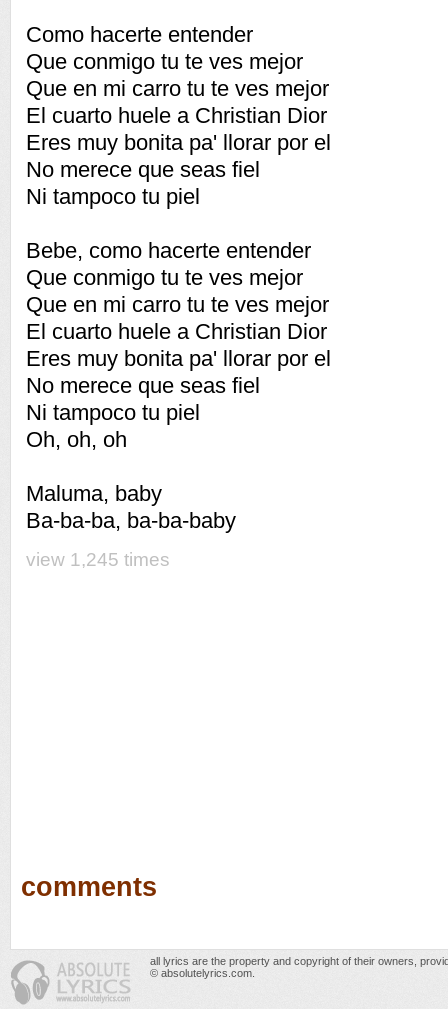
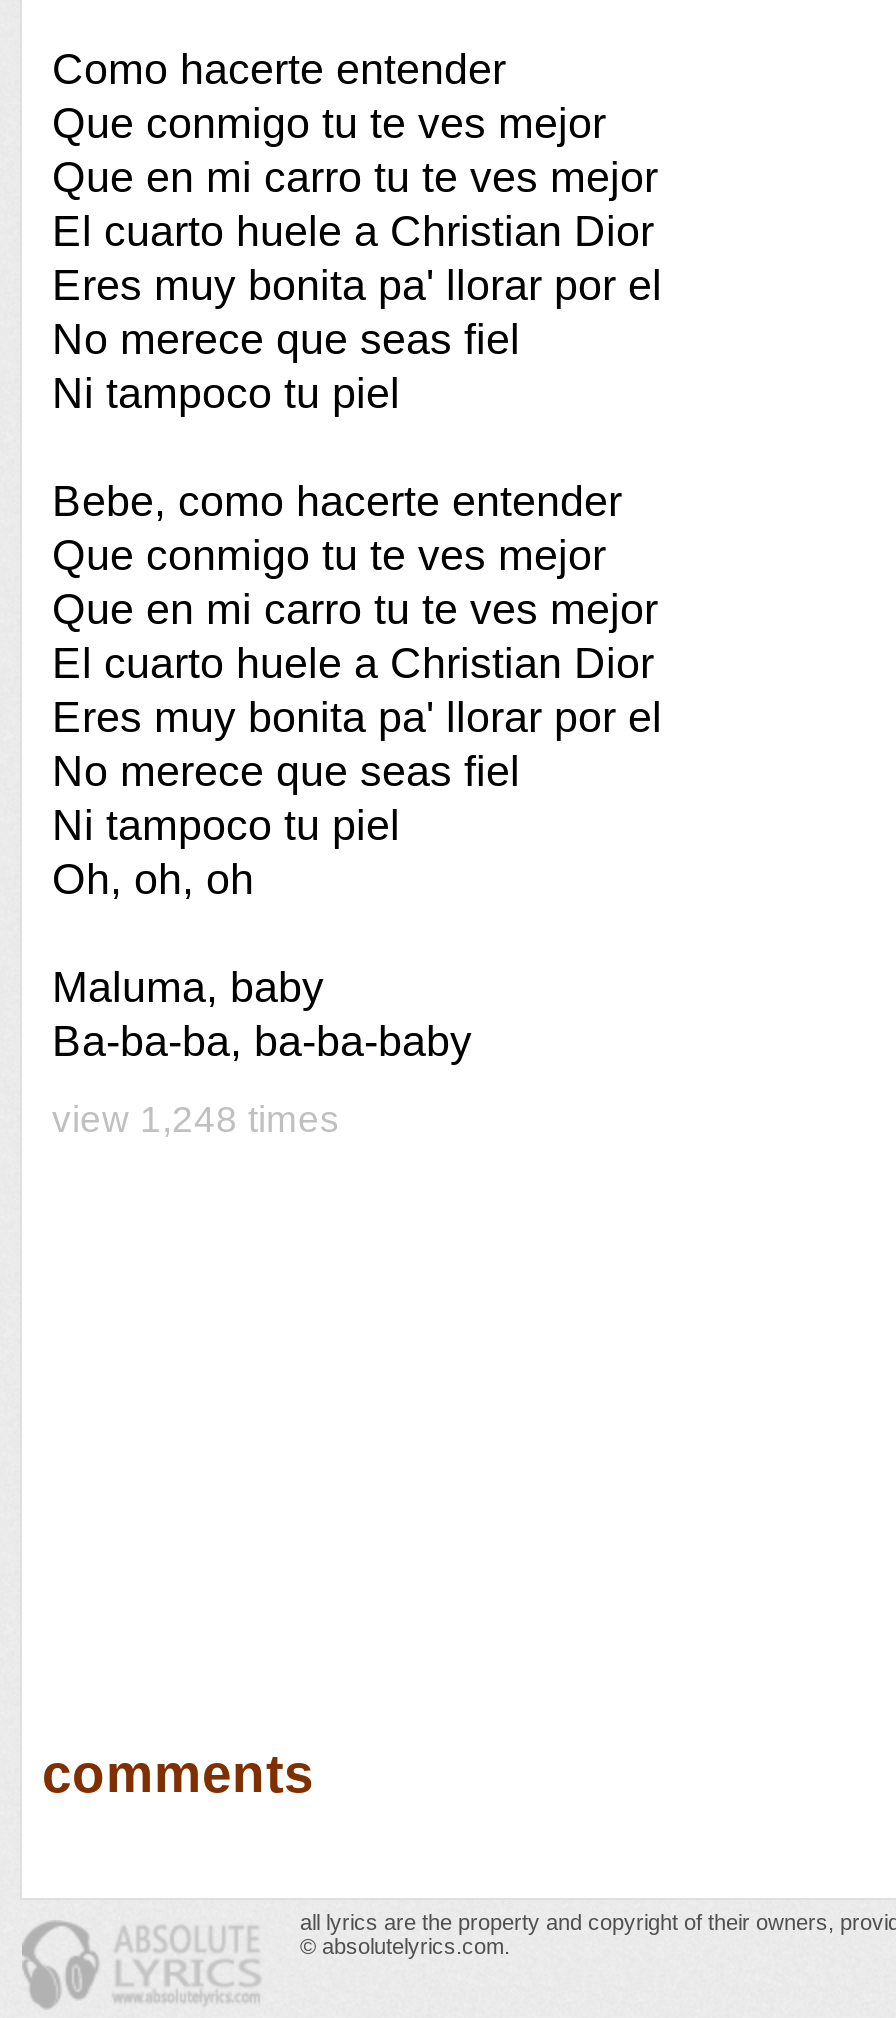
- view 1,245 times
+ view 1,248 times
